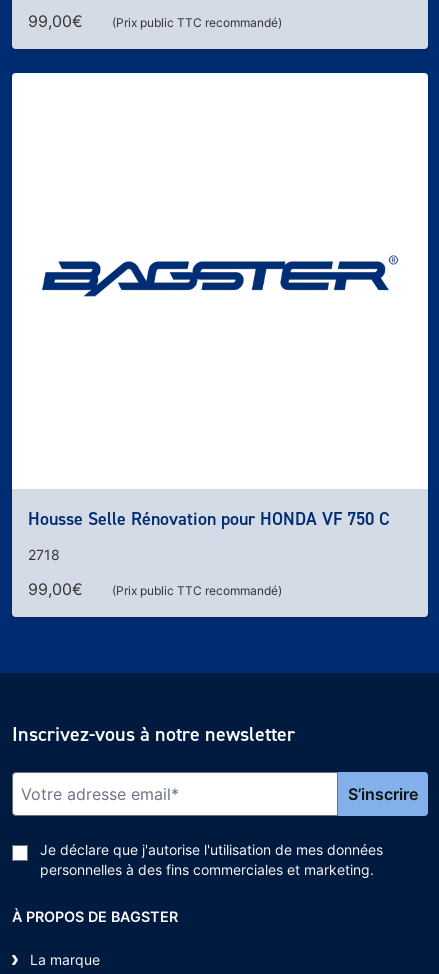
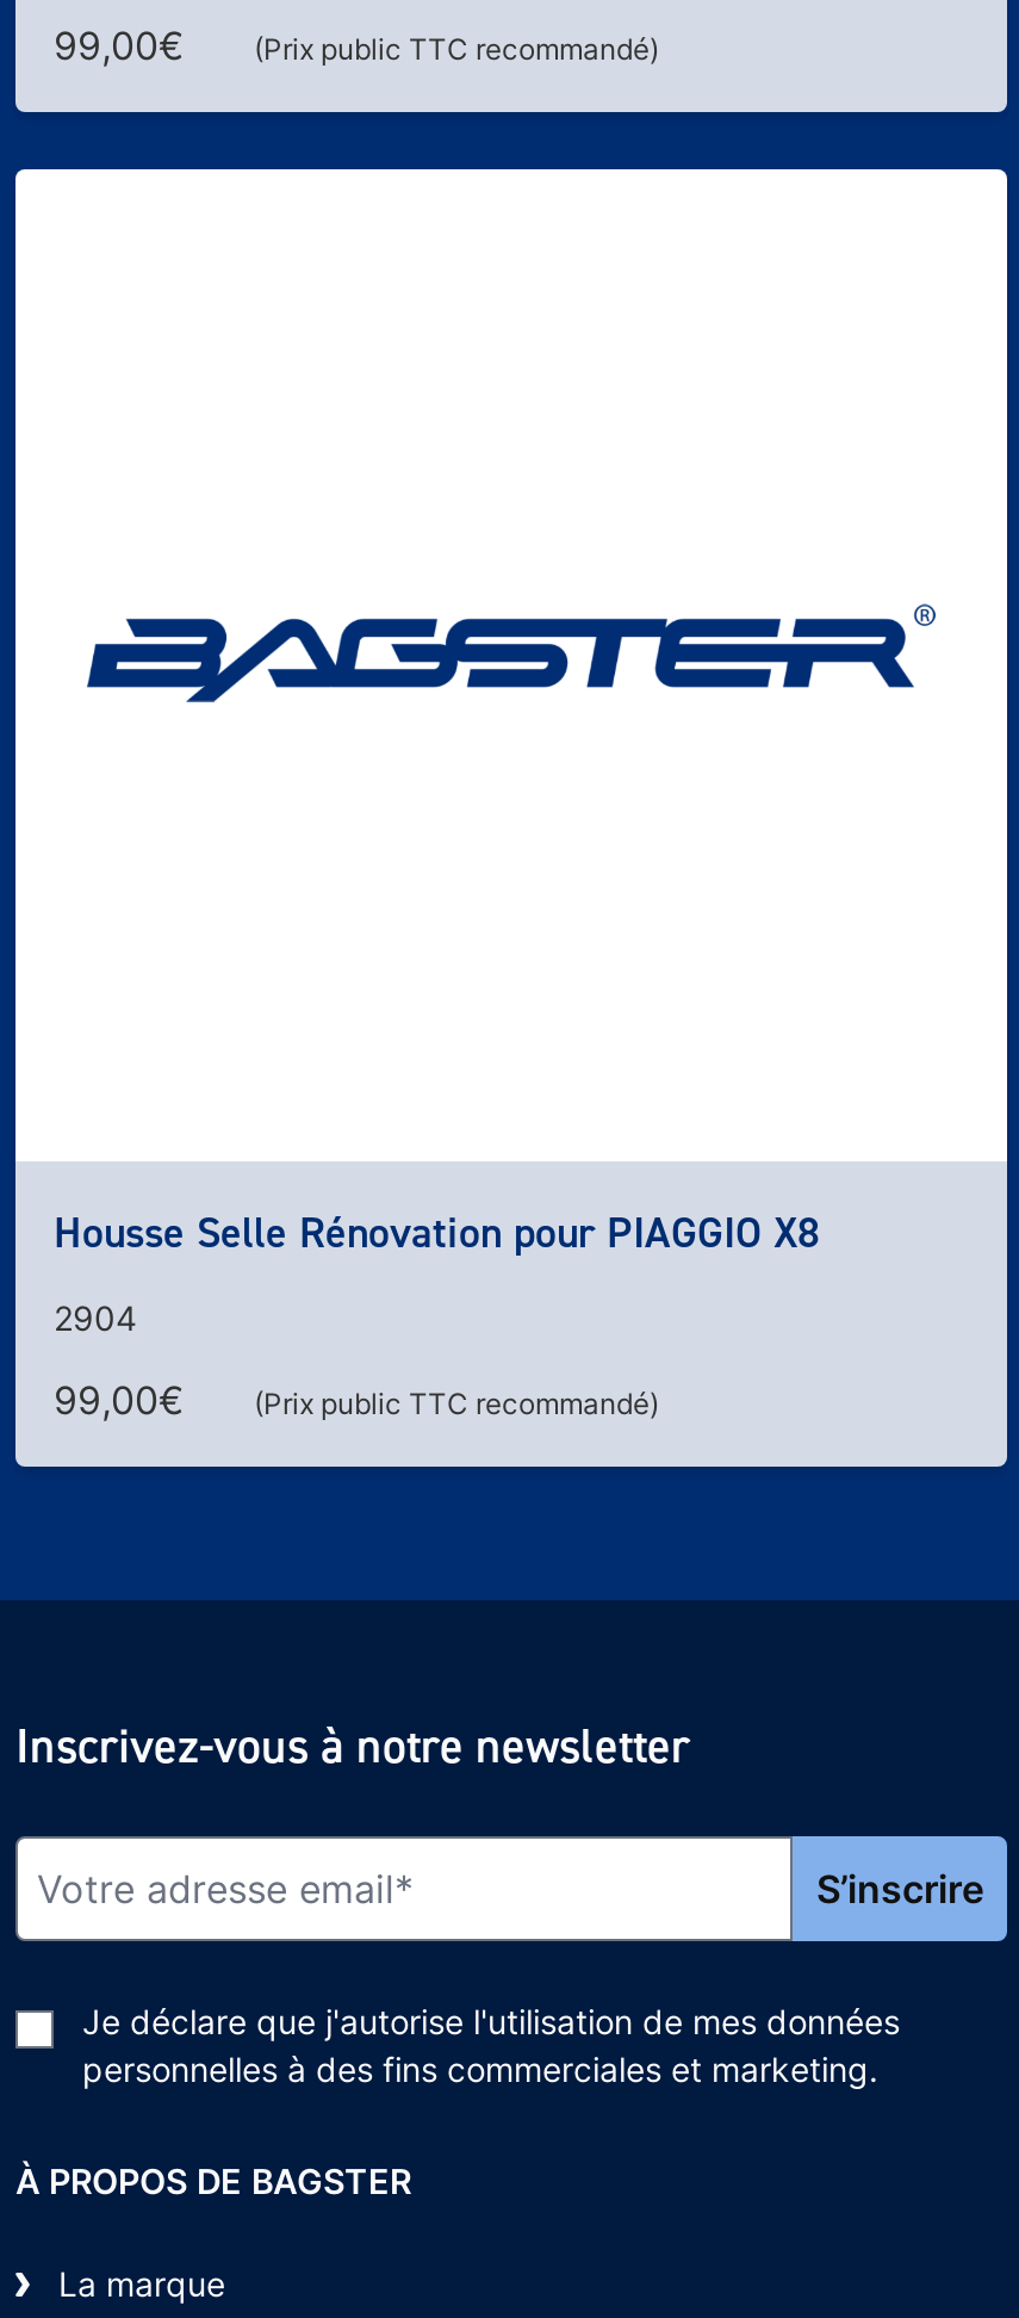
- Housse Selle Rénovation pour HONDA VF 750 C
+ Housse Selle Rénovation pour PIAGGIO X8

- 2718
+ 2904
